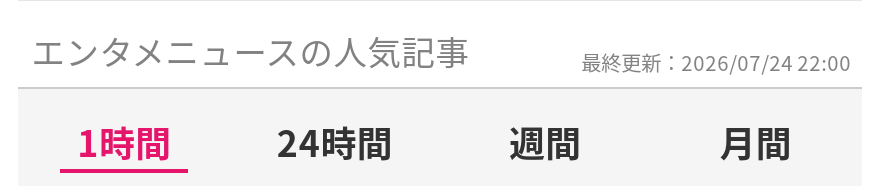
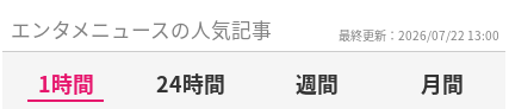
- 最終更新：2026/07/24 22:00
+ 最終更新：2026/07/22 13:00
